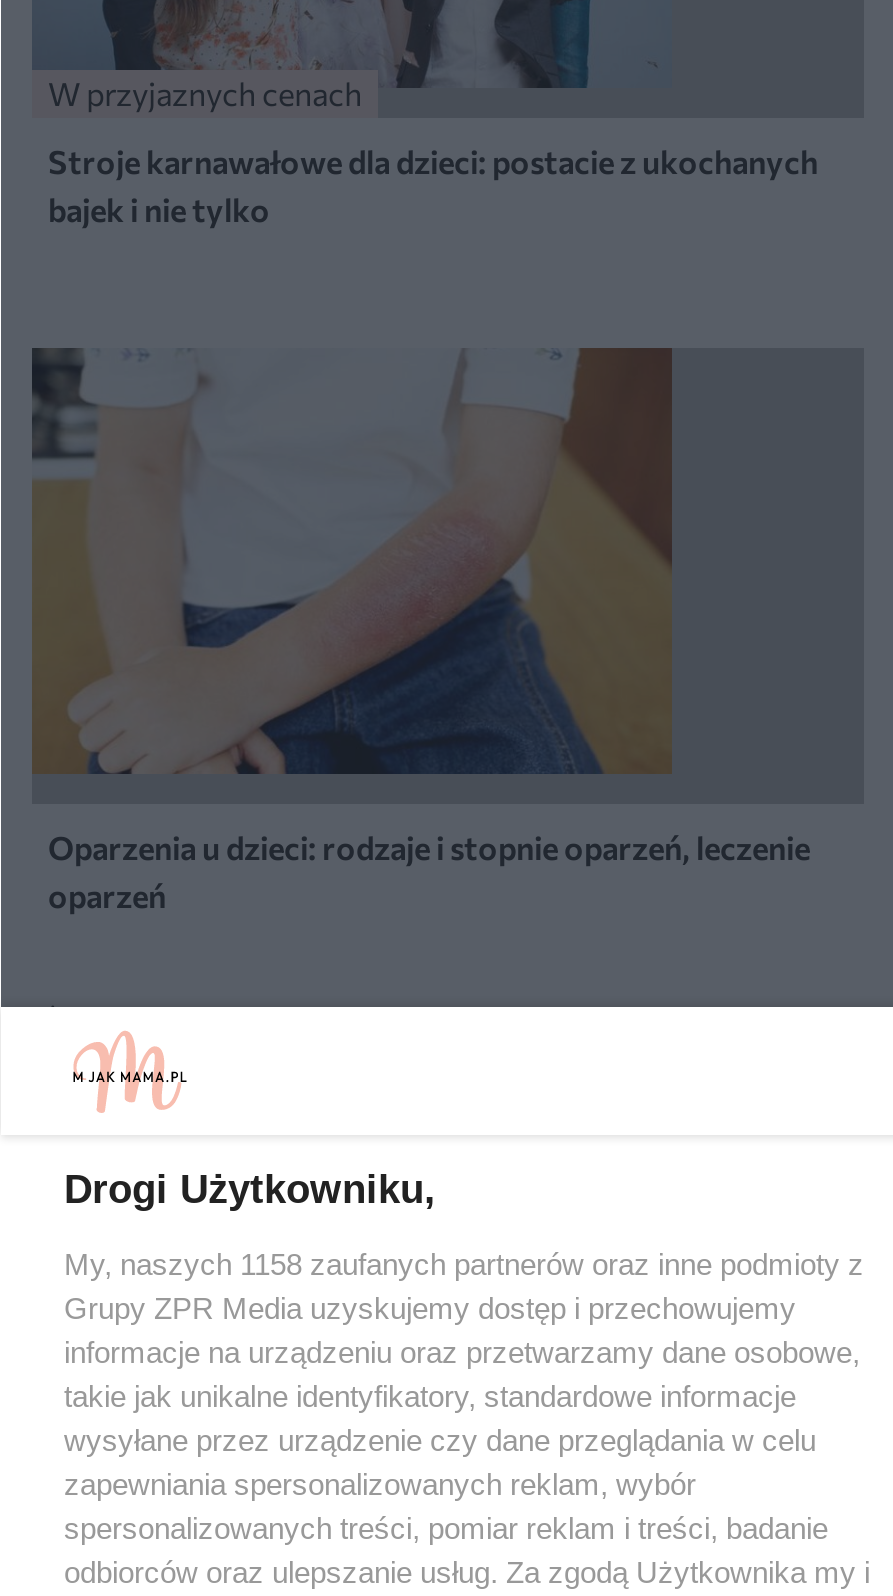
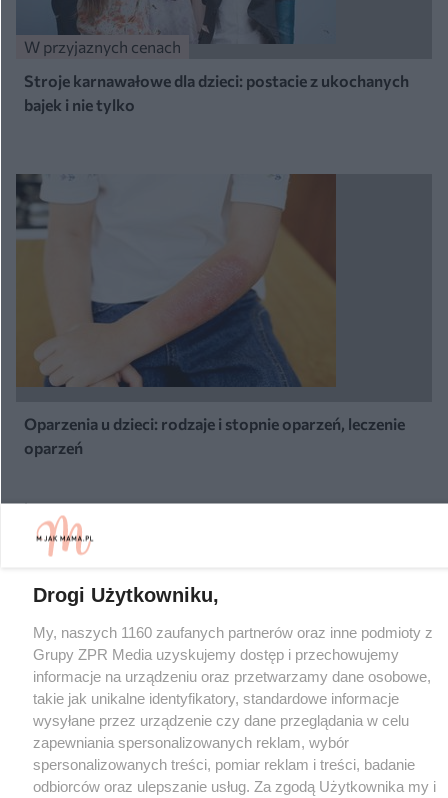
- My, naszych 1158 zaufanych partnerów oraz inne podmioty z
+ My, naszych 1160 zaufanych partnerów oraz inne podmioty z
